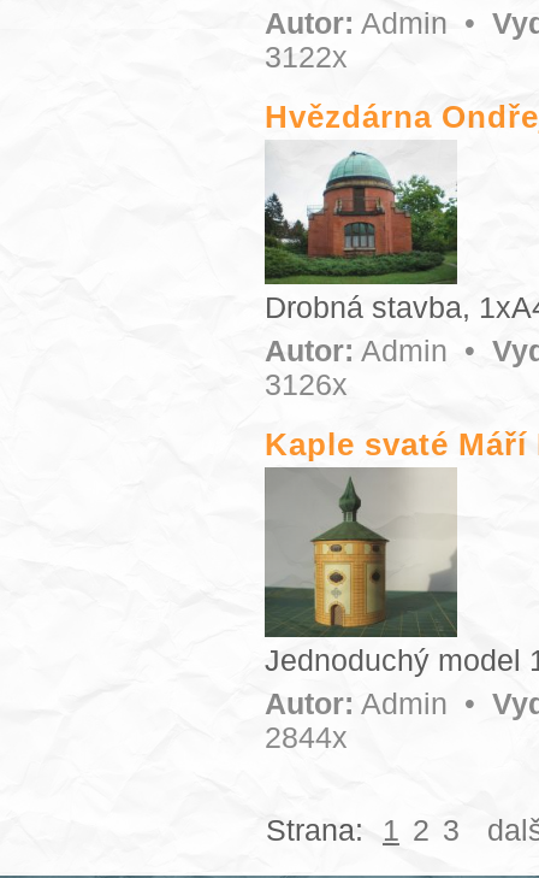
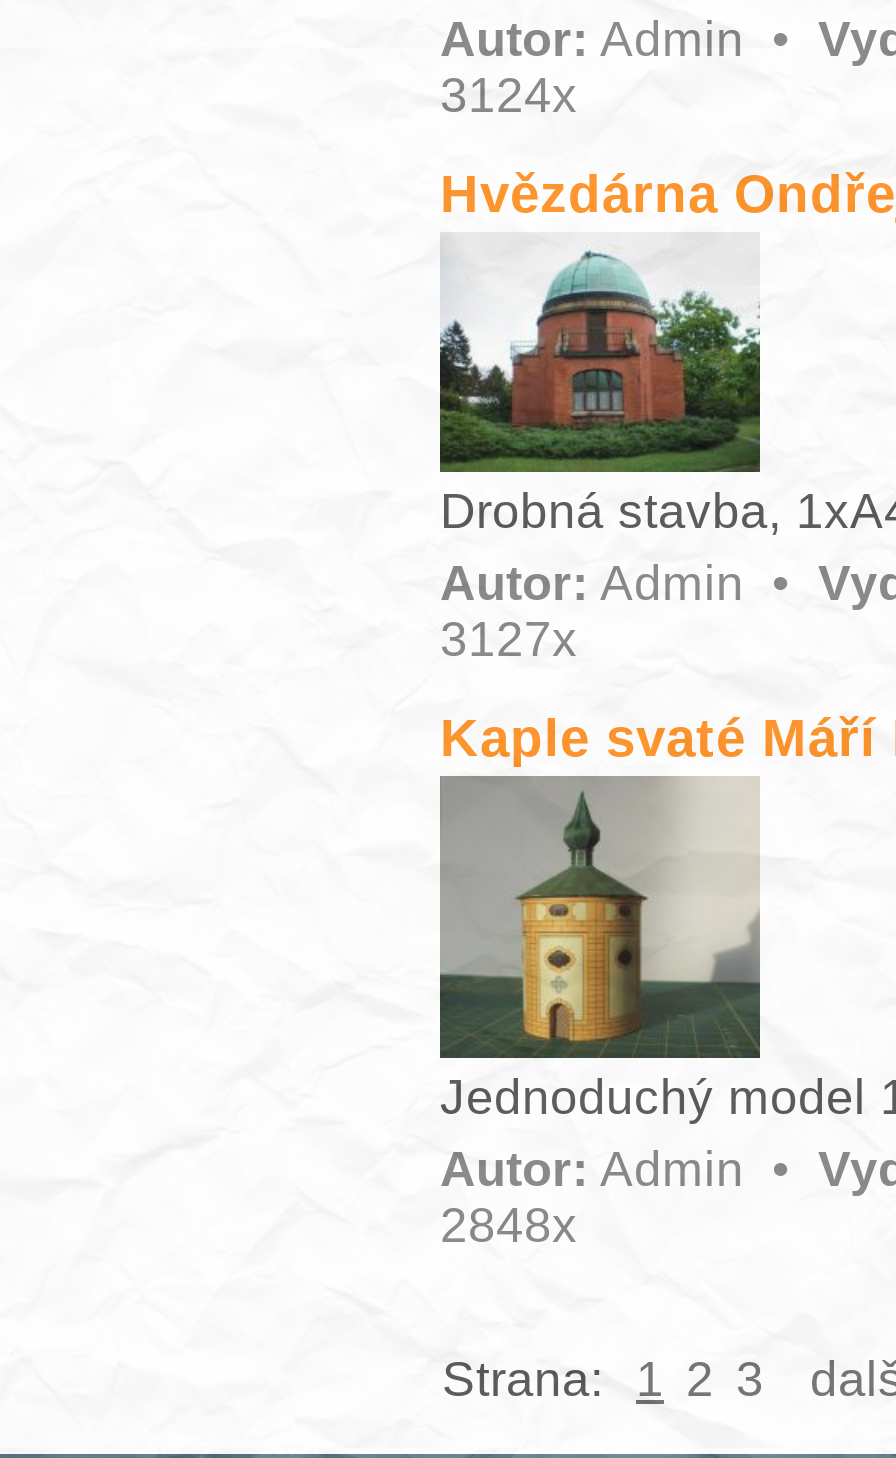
- 3122x
+ 3124x

- 3126x
+ 3127x

- 2844x
+ 2848x
